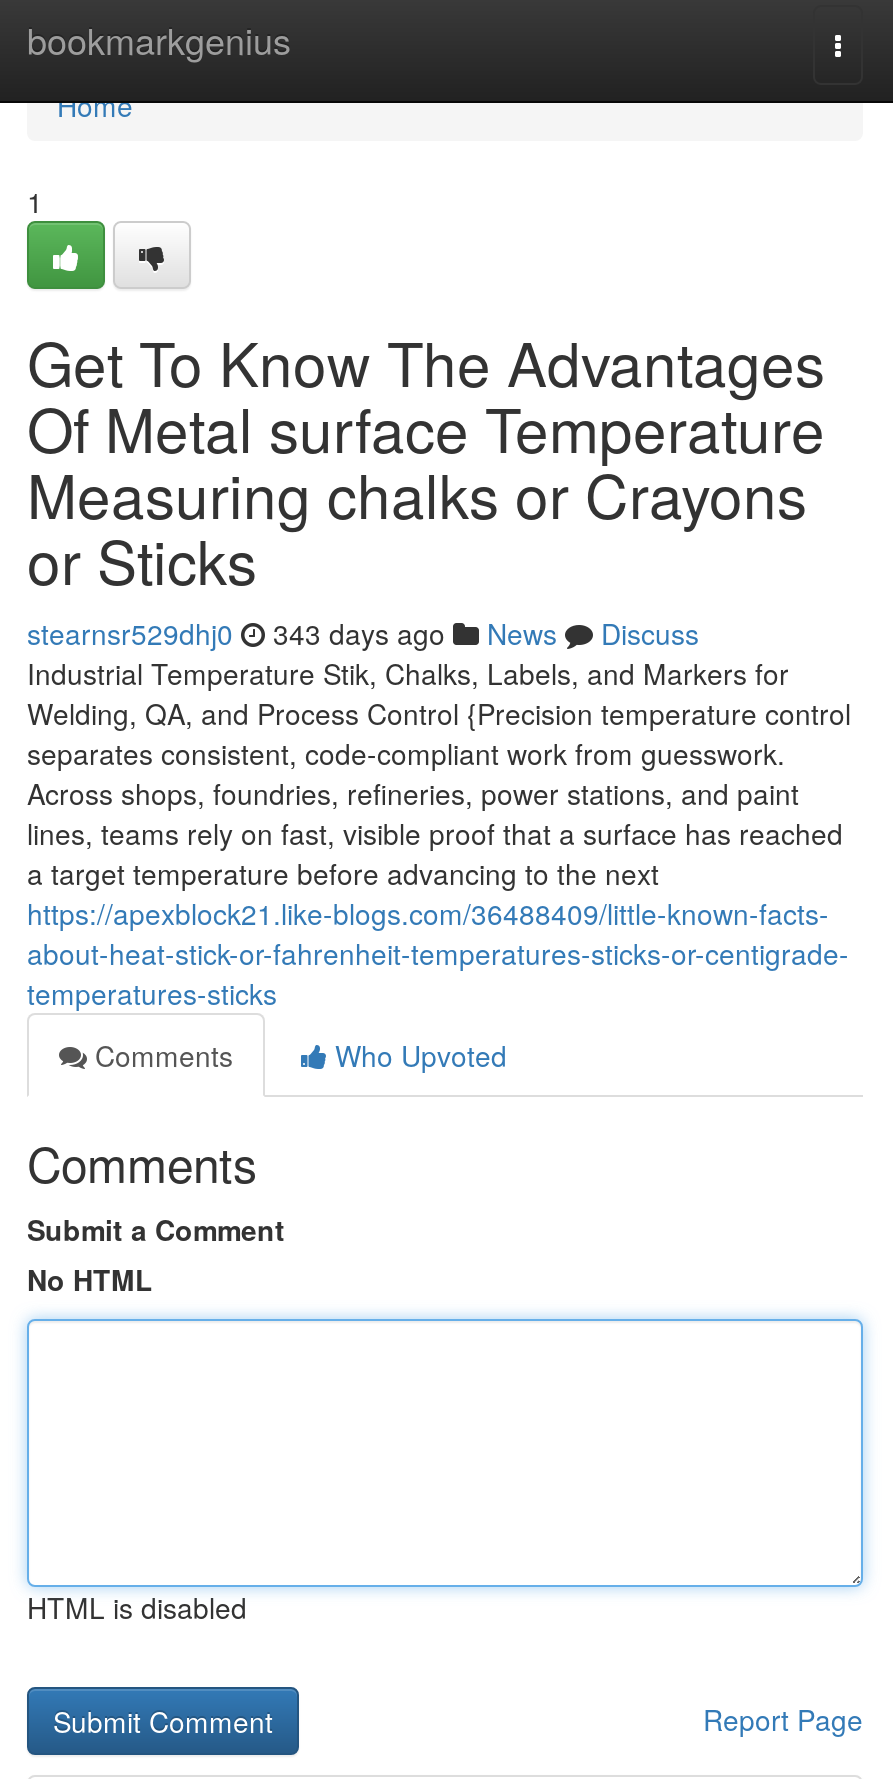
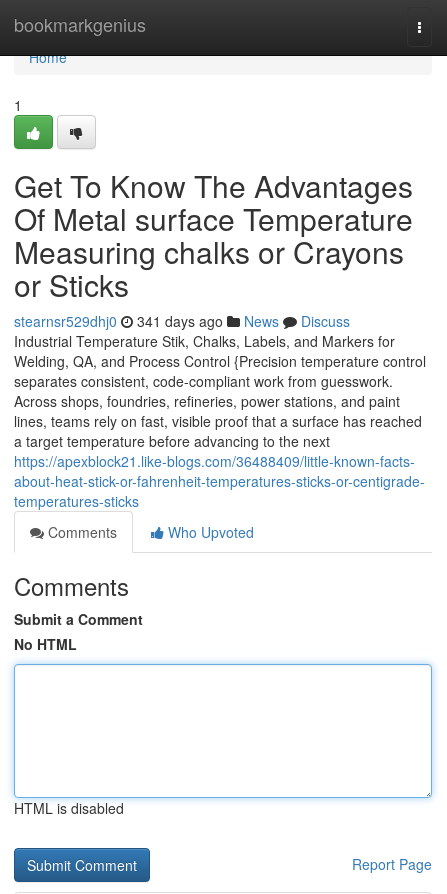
- stearnsr529dhj0 343 days ago News Discuss
+ stearnsr529dhj0 341 days ago News Discuss
